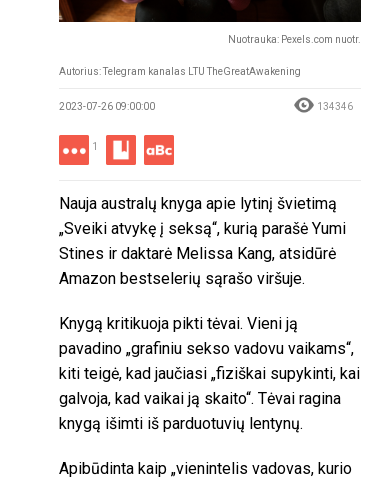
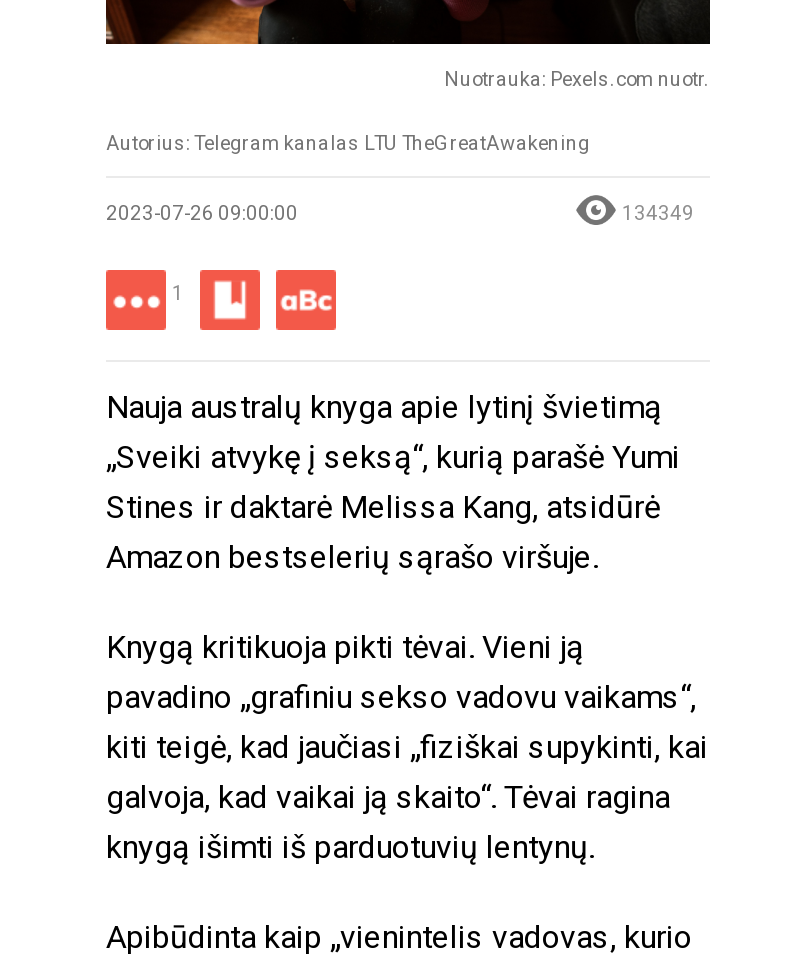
- 134346
+ 134349
